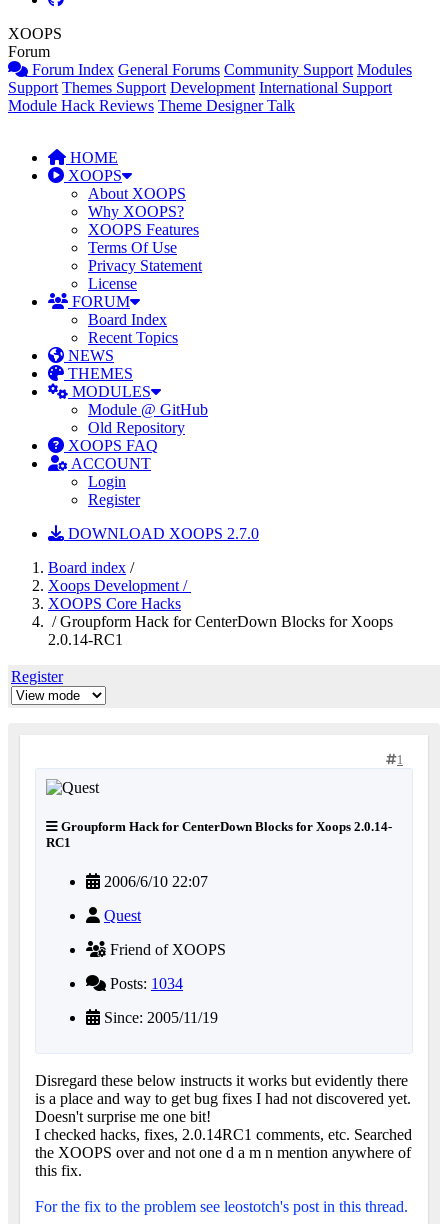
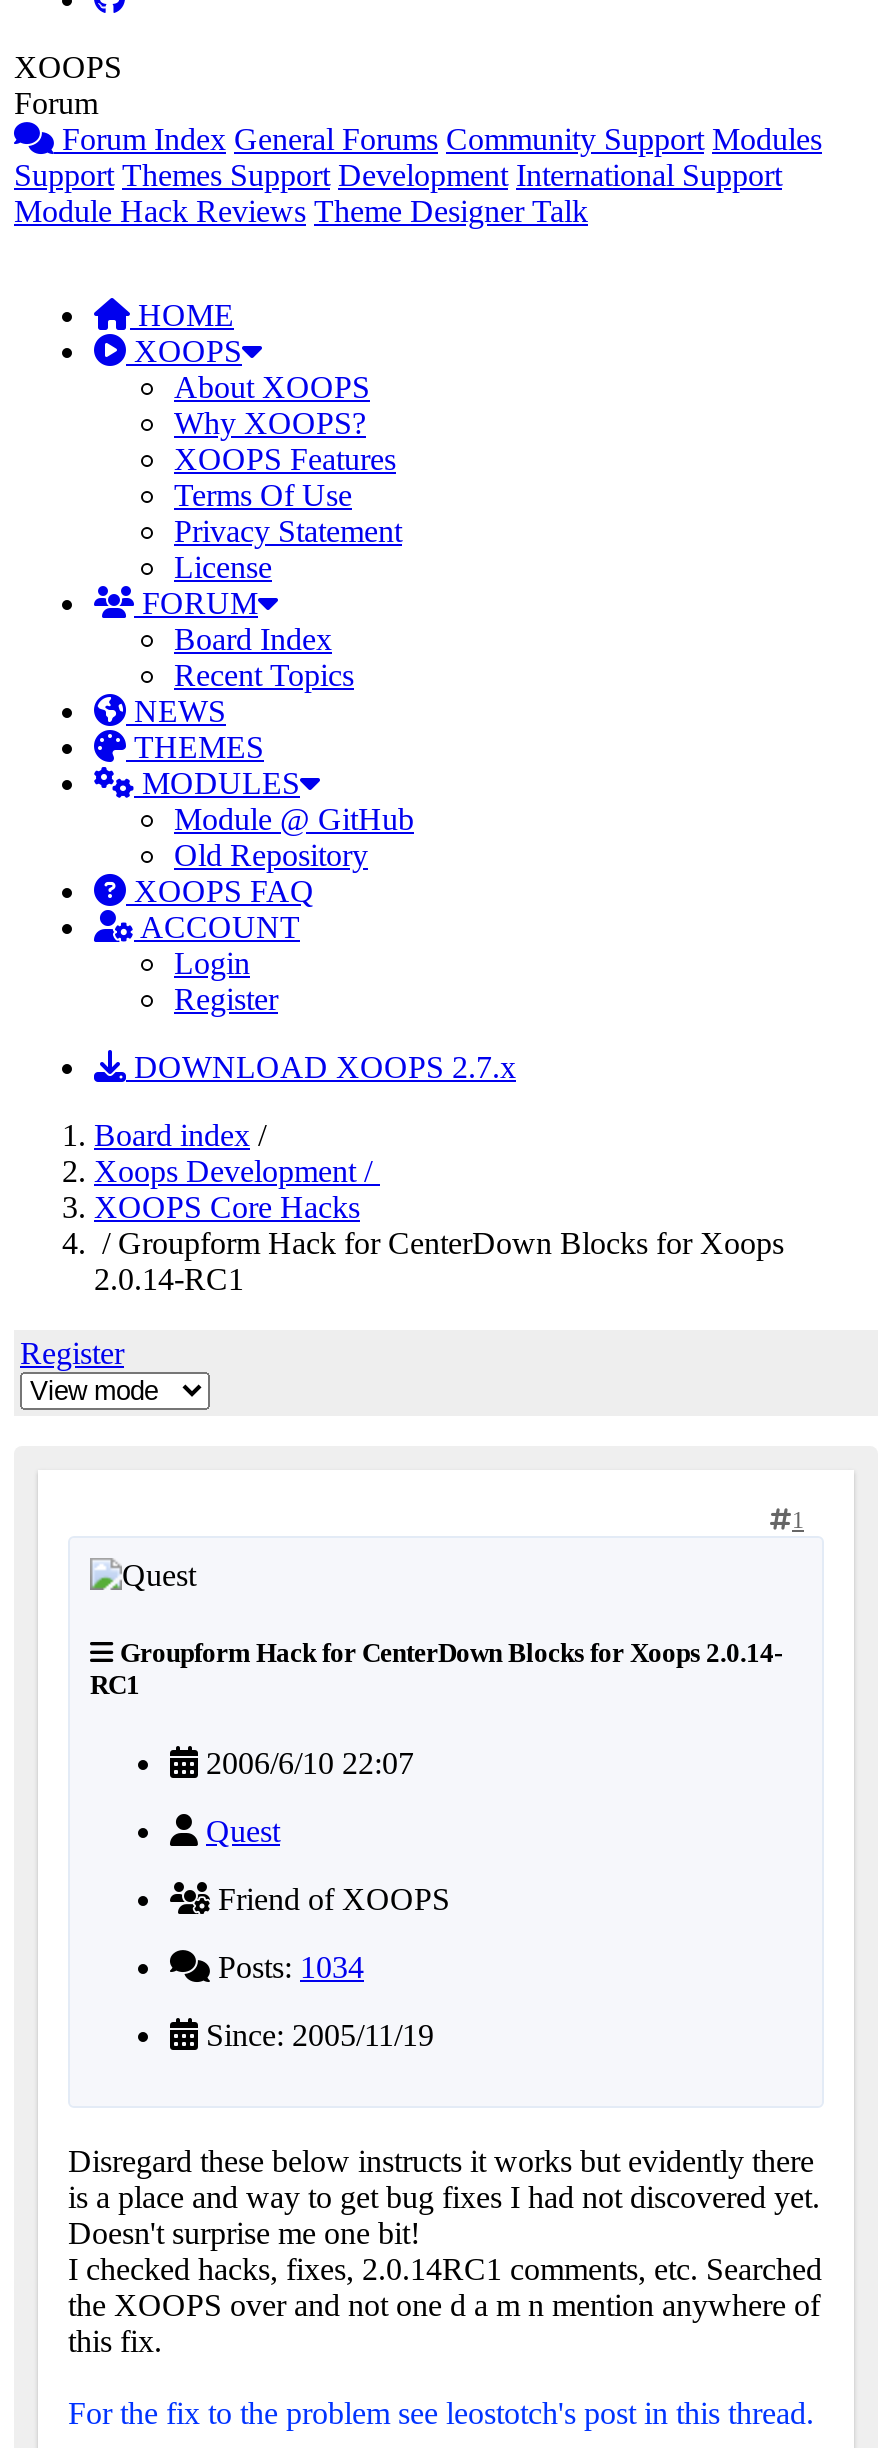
- DOWNLOAD XOOPS 2.7.0
+ DOWNLOAD XOOPS 2.7.x
